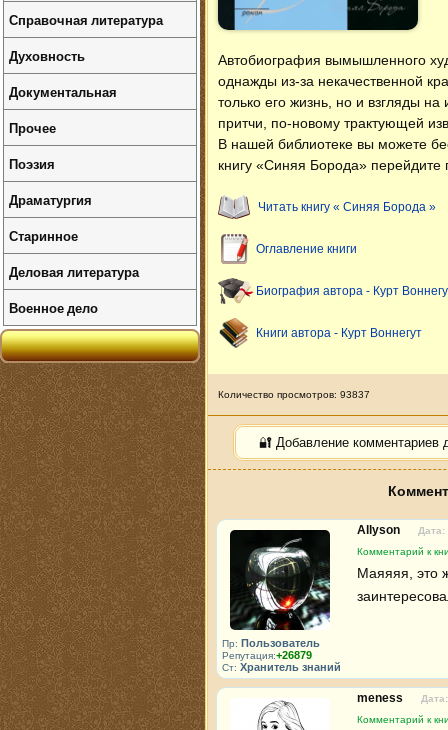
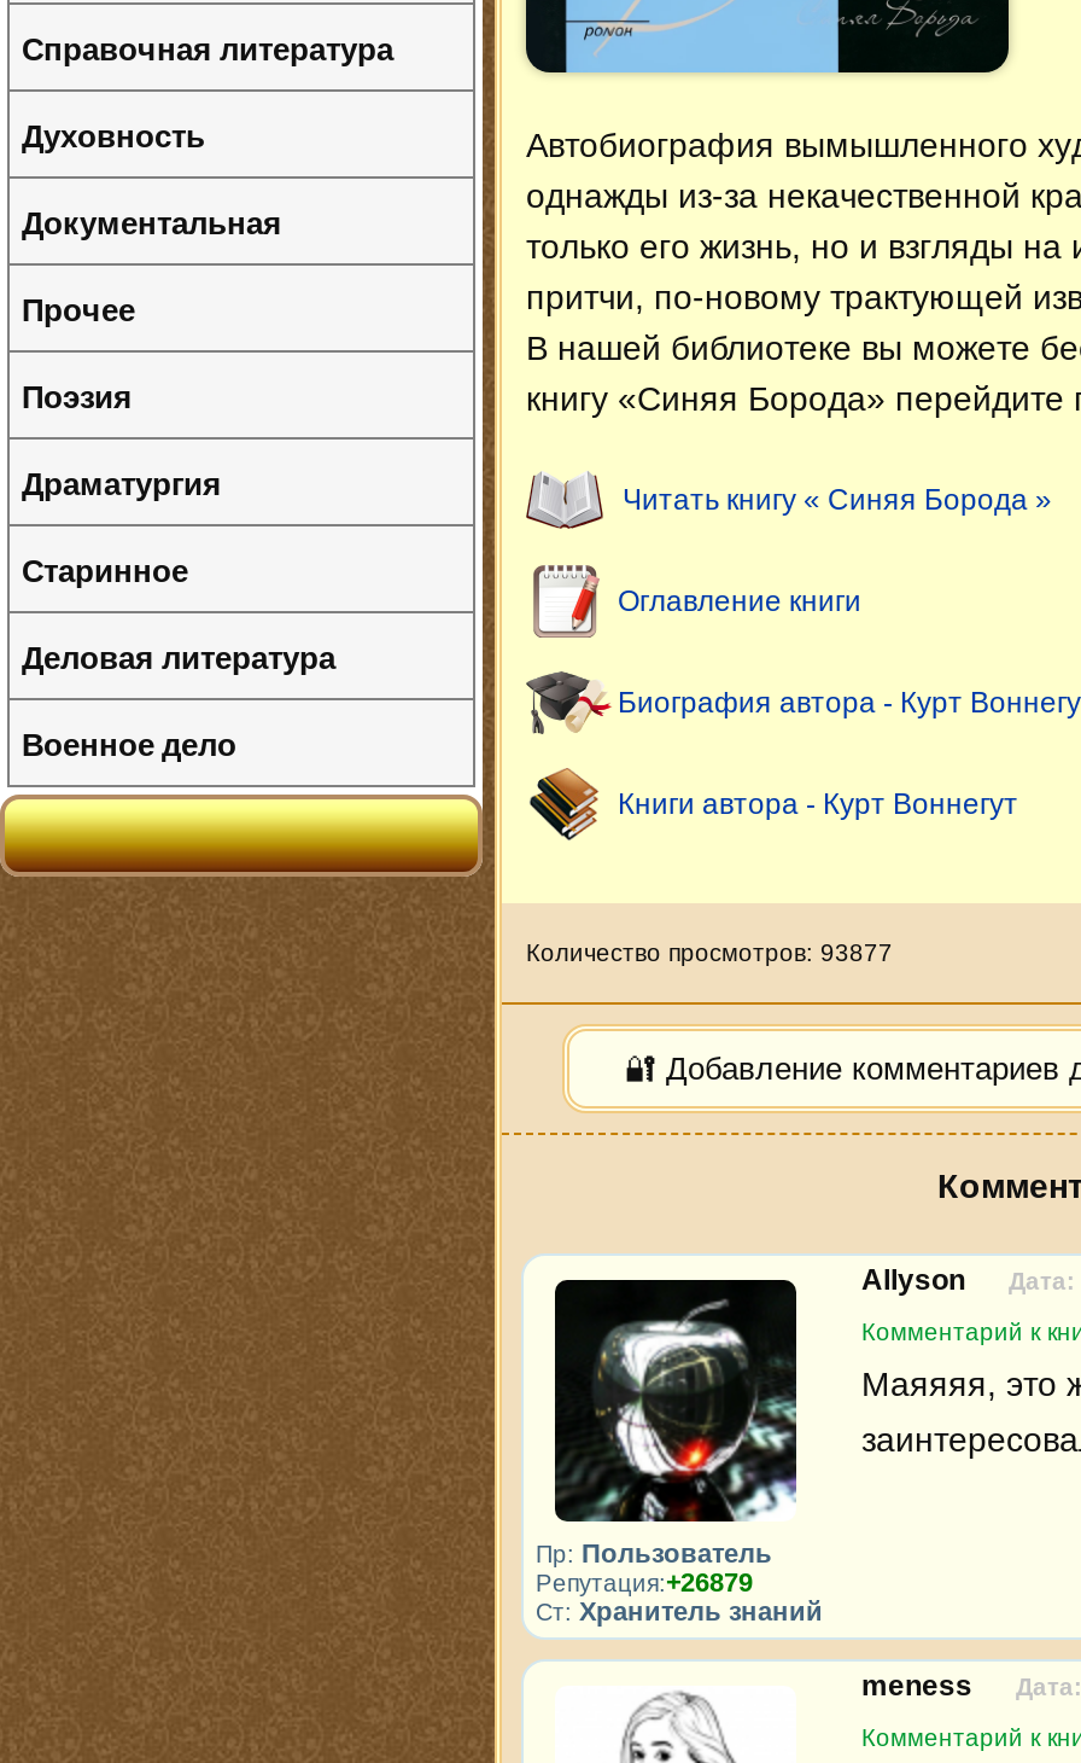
- Количество просмотров: 93837
+ Количество просмотров: 93877
